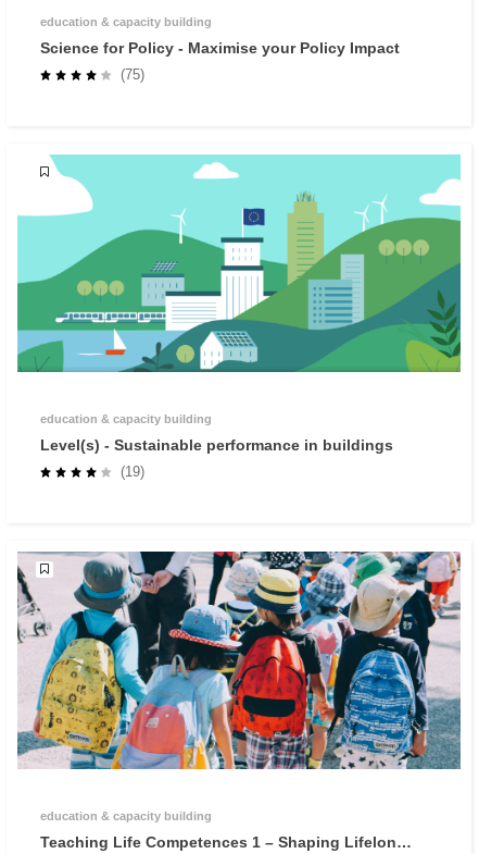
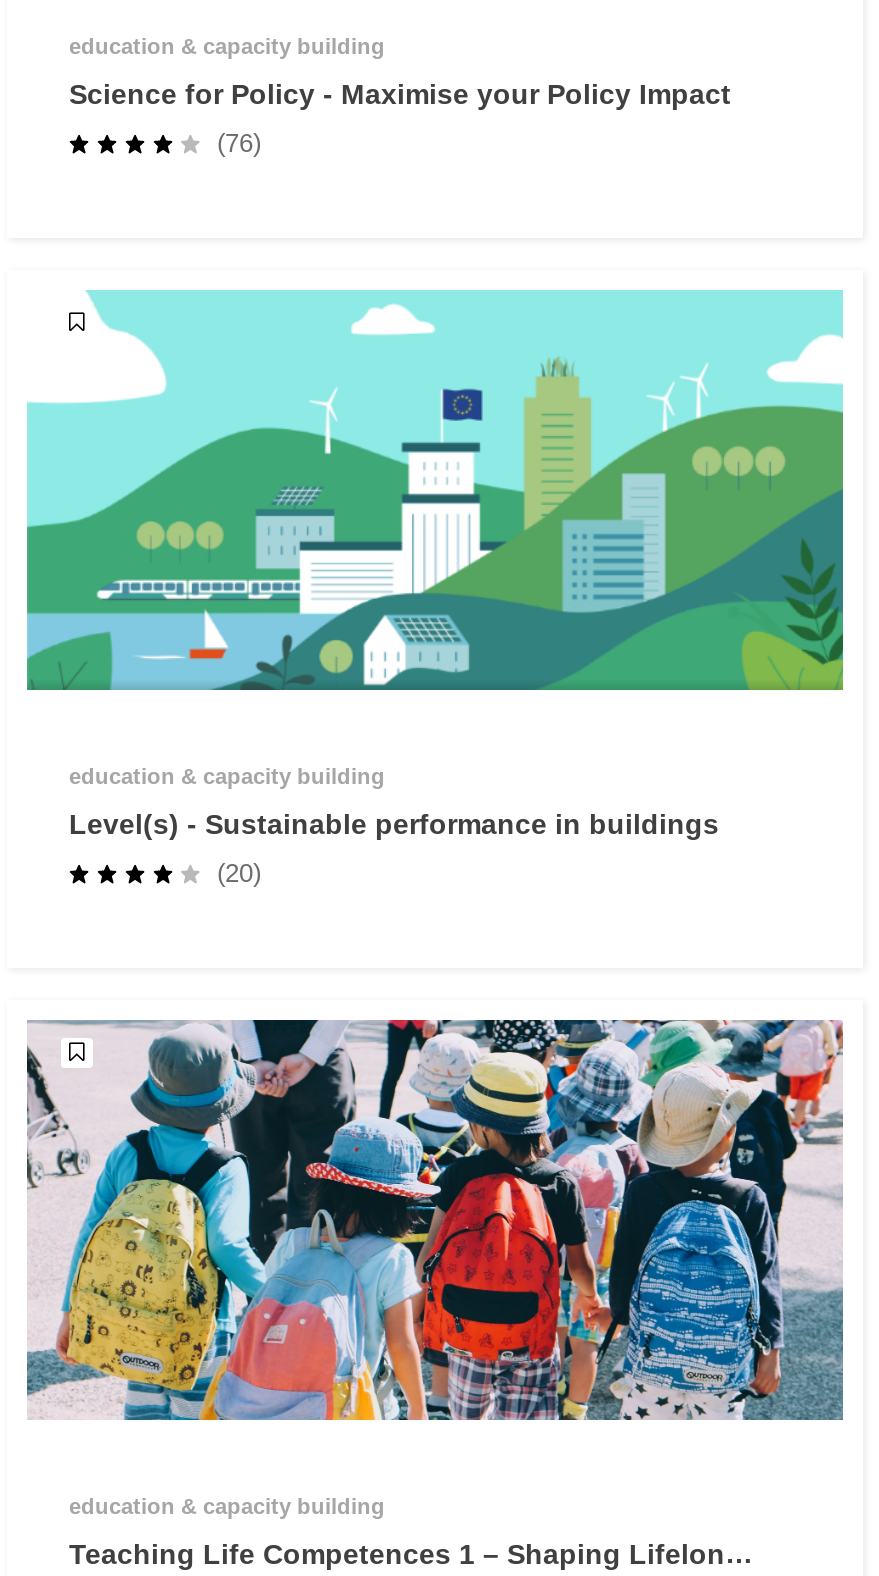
- (75)
+ (76)

- (19)
+ (20)
